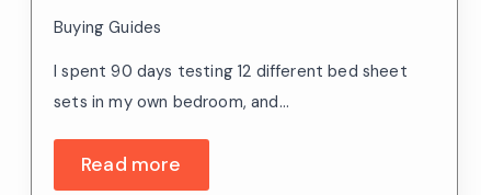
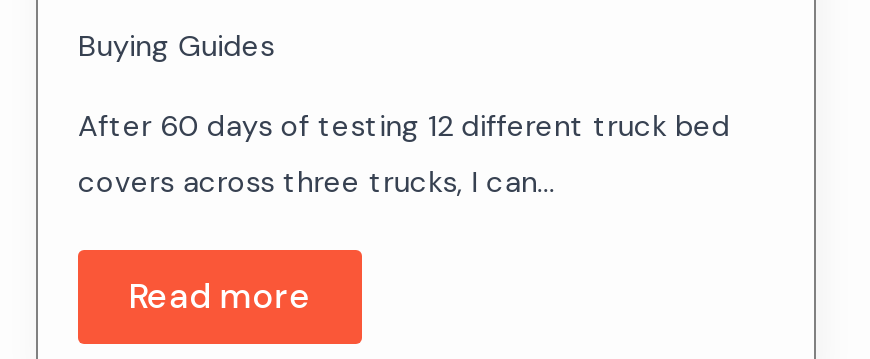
- I spent 90 days testing 12 different bed sheet
- sets in my own bedroom, and…
+ After 60 days of testing 12 different truck bed
+ covers across three trucks, I can…
